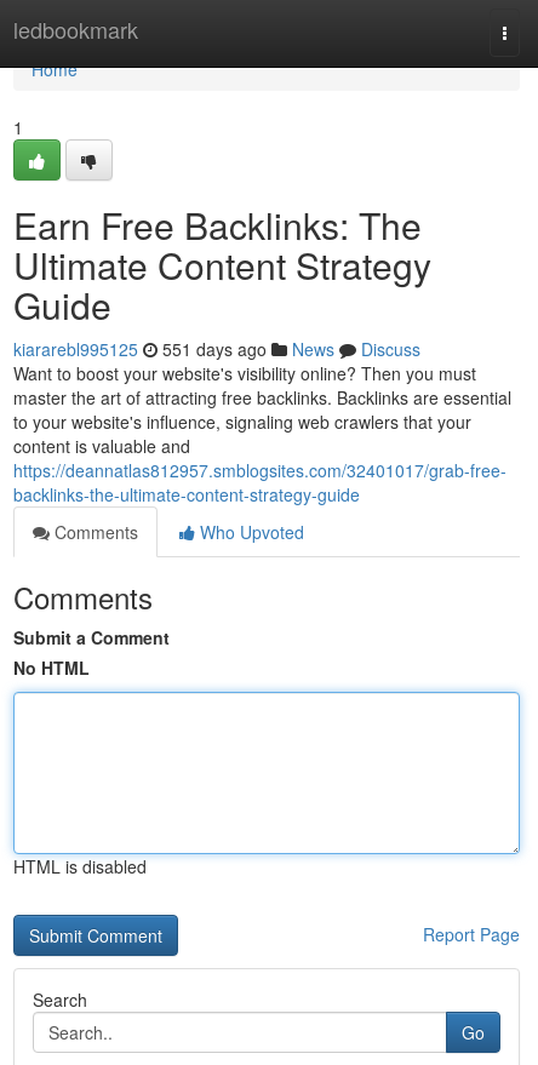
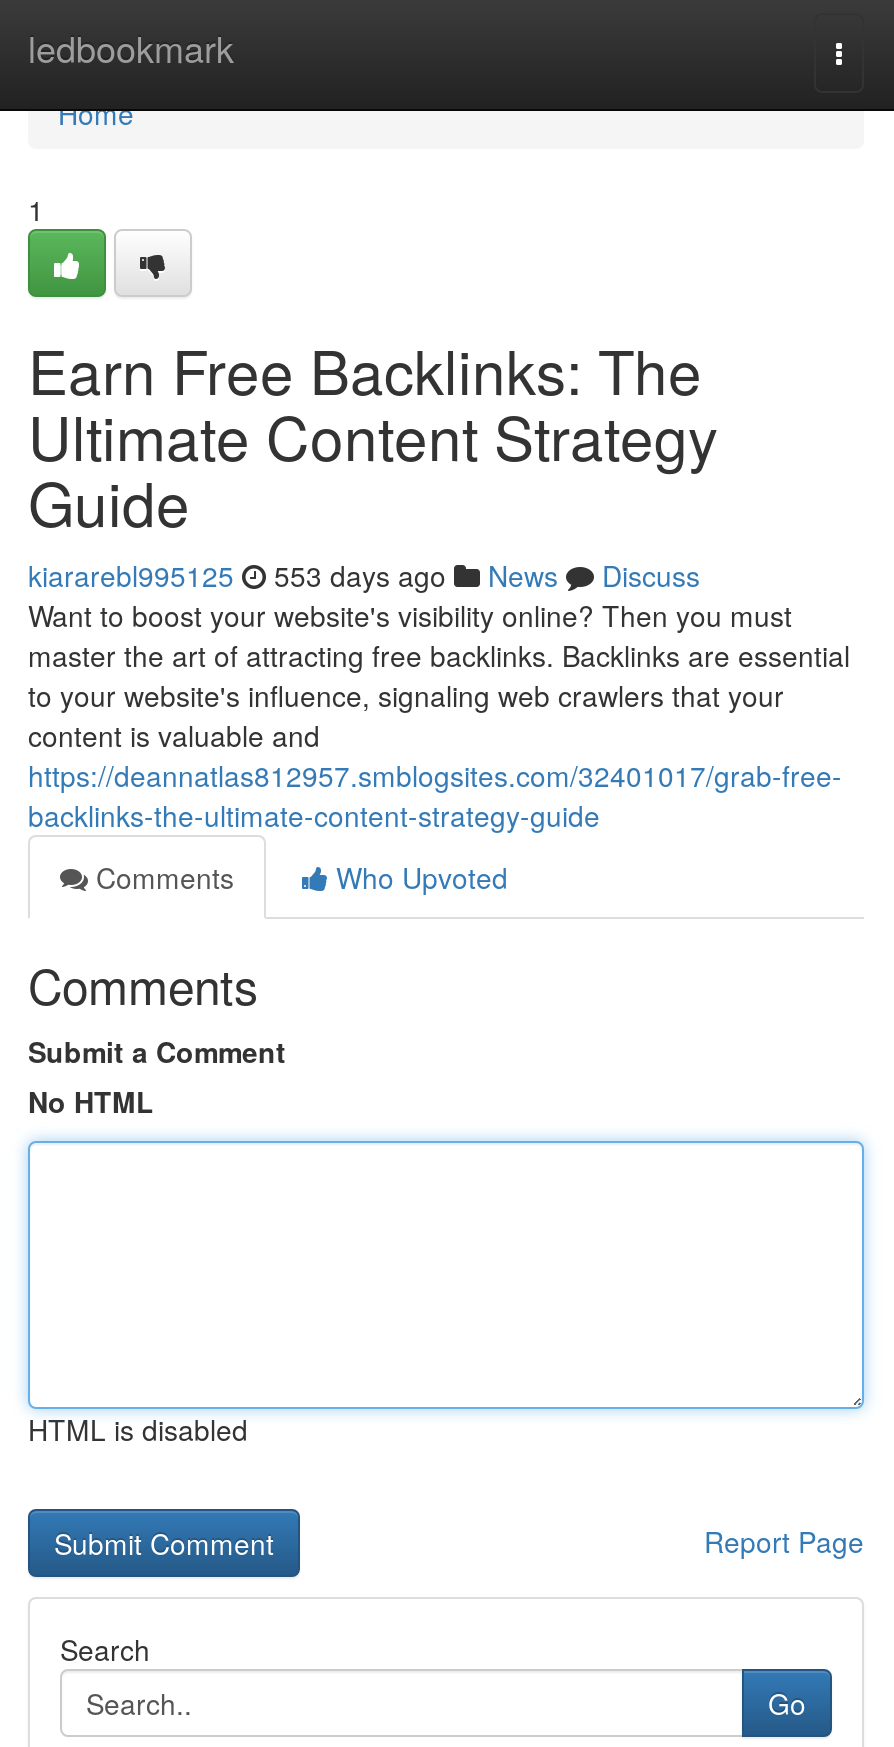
- kiararebl995125 551 days ago News Discuss
+ kiararebl995125 553 days ago News Discuss
